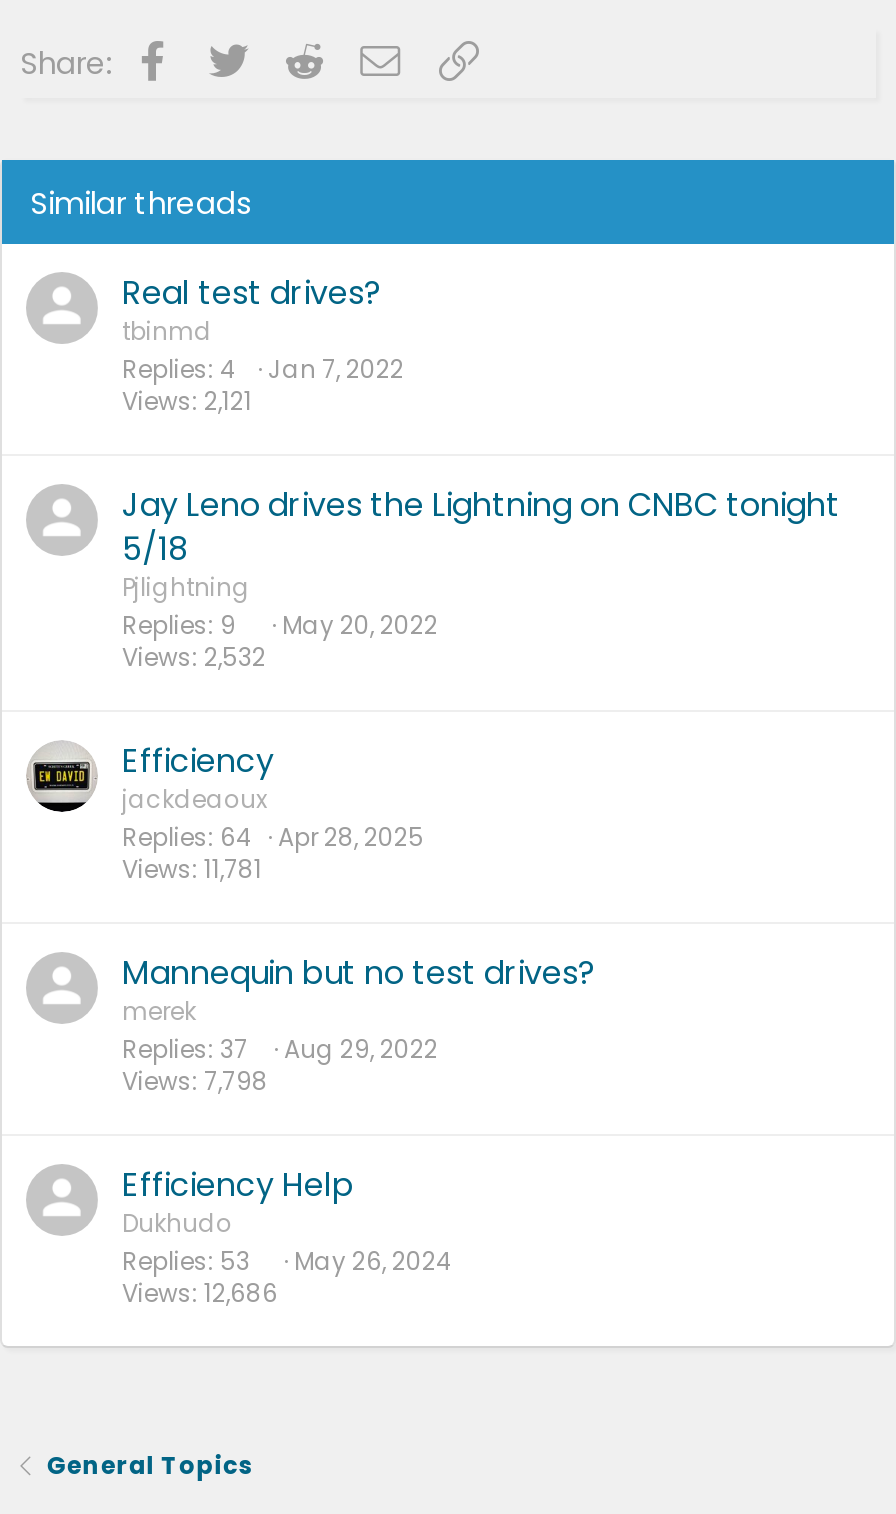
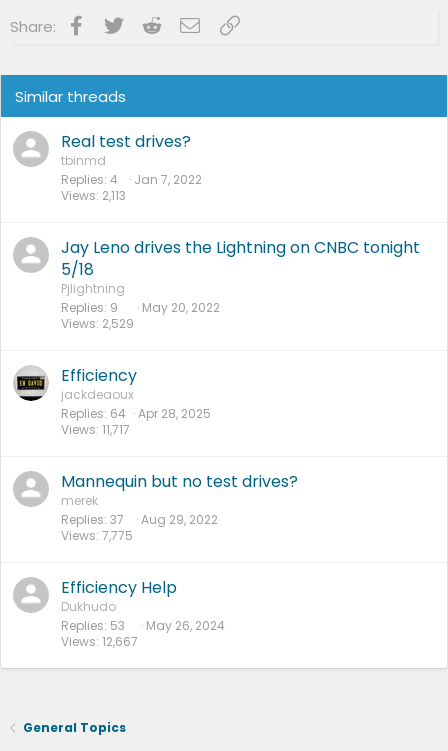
- Views 2,121
+ Views 2,113

- Views 2,532
+ Views 2,529

- Views 11,781
+ Views 11,717

- Views 7,798
+ Views 7,775

- Views 12,686
+ Views 12,667
